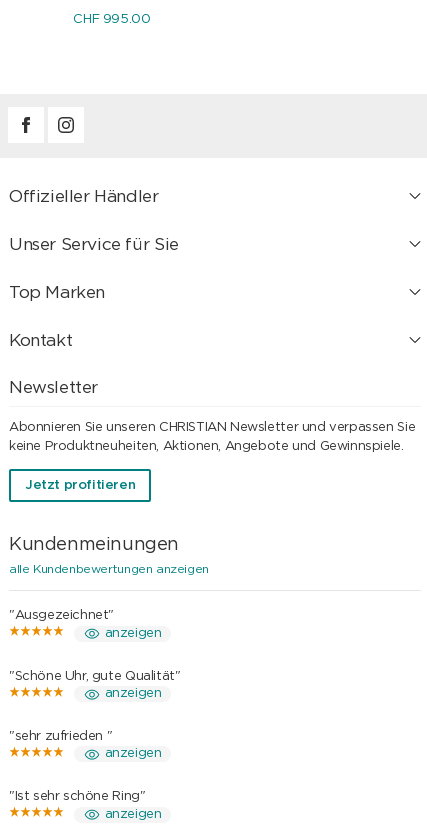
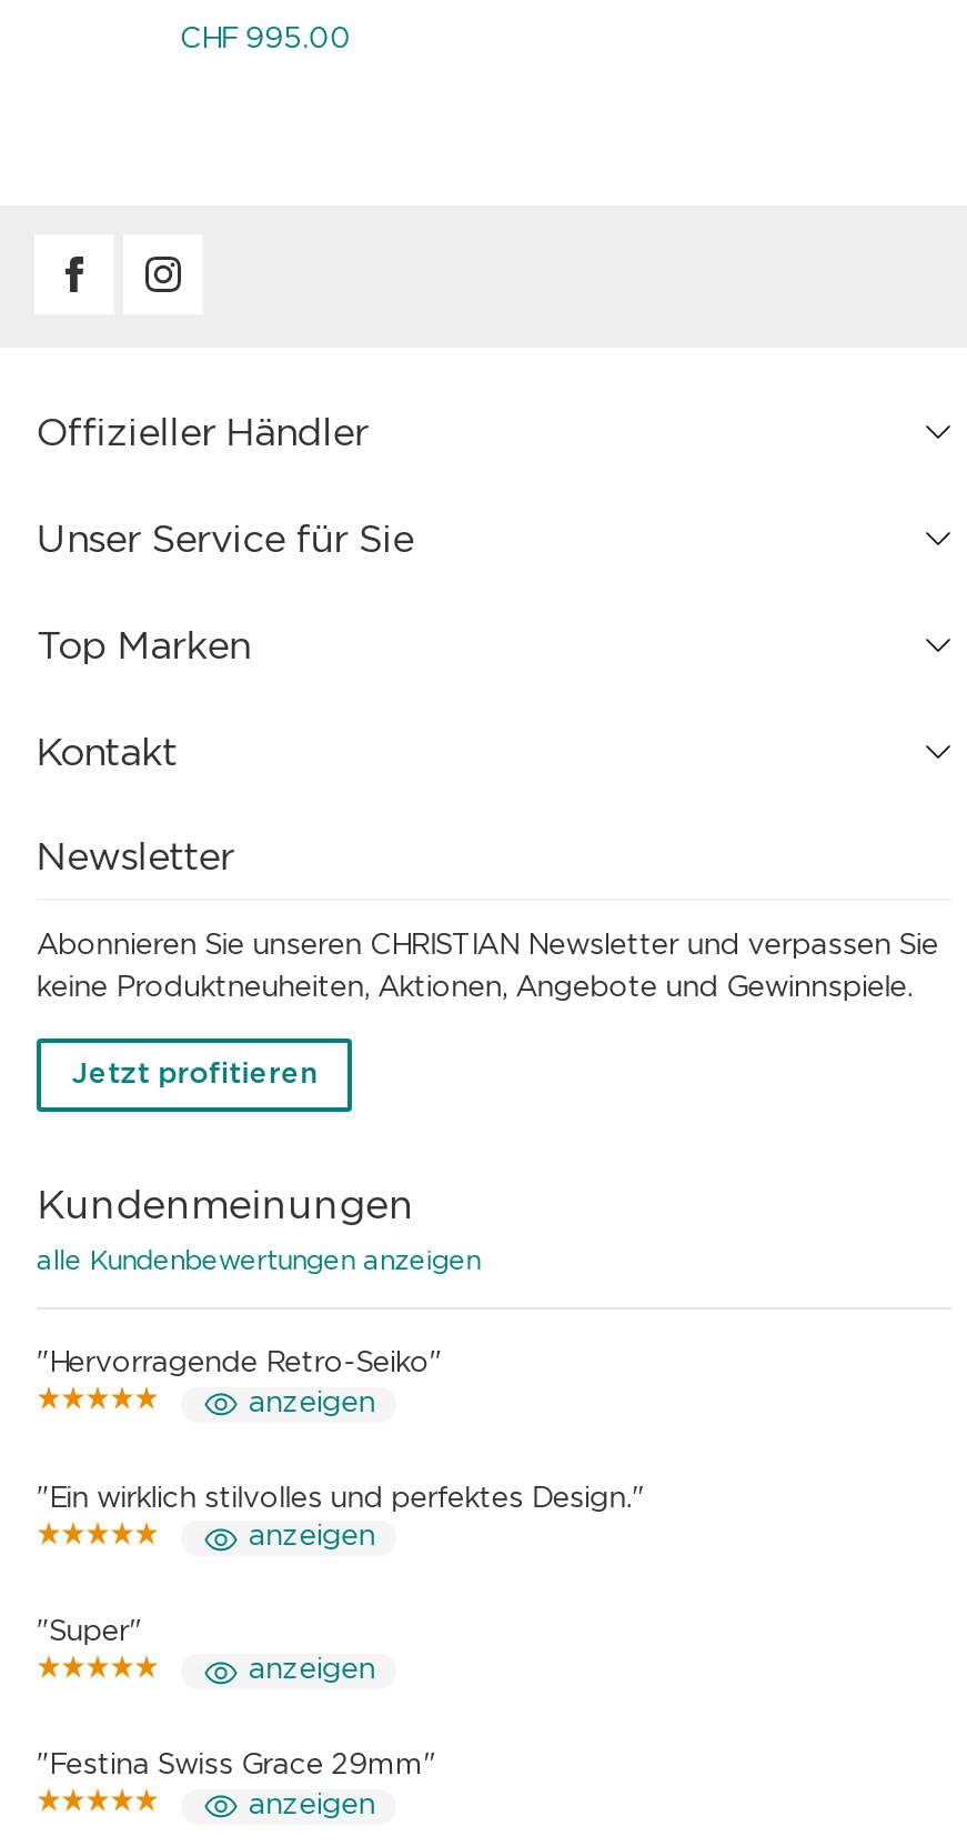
- "Ausgezeichnet"
+ "Hervorragende Retro-Seiko"

- "Schöne Uhr, gute Qualität"
+ "Ein wirklich stilvolles und perfektes Design."

- "sehr zufrieden "
+ "Super"

- "Ist sehr schöne Ring"
+ "Festina Swiss Grace 29mm"
